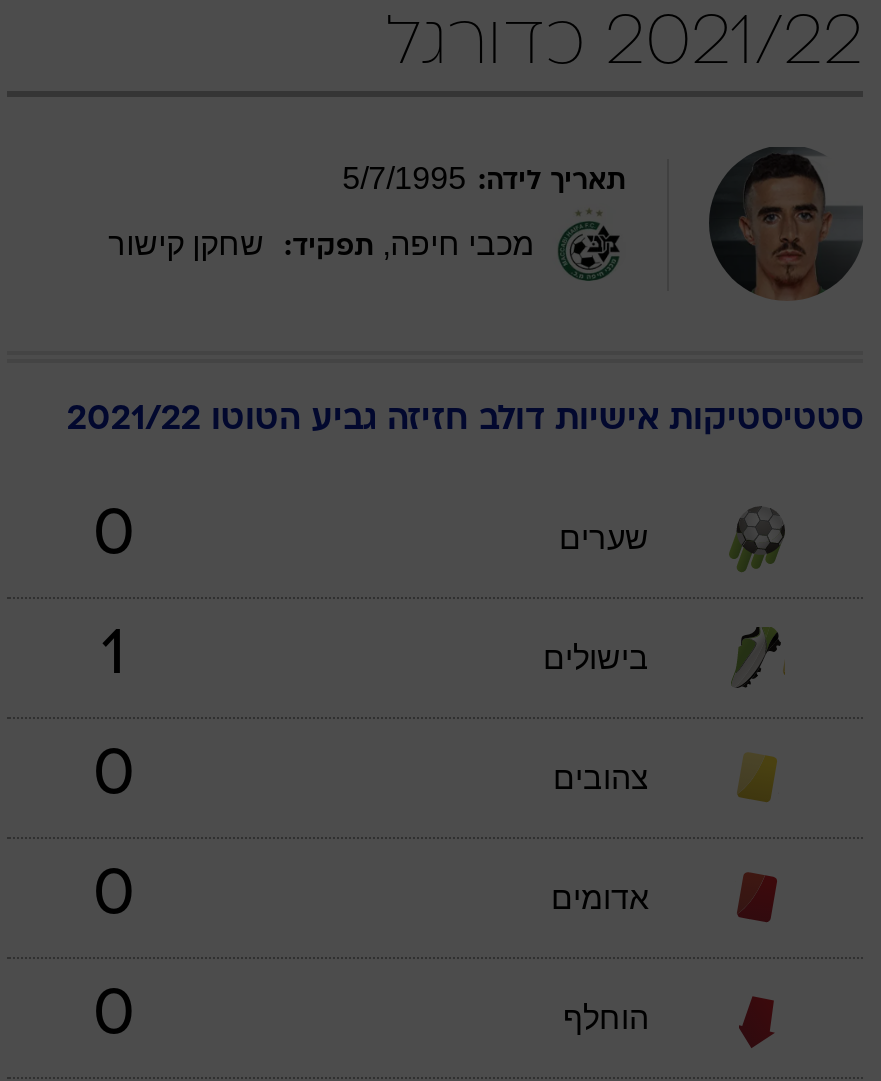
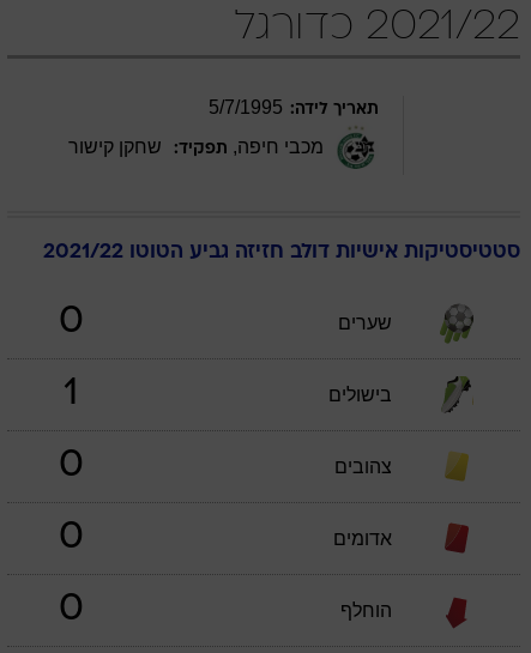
- [image]
